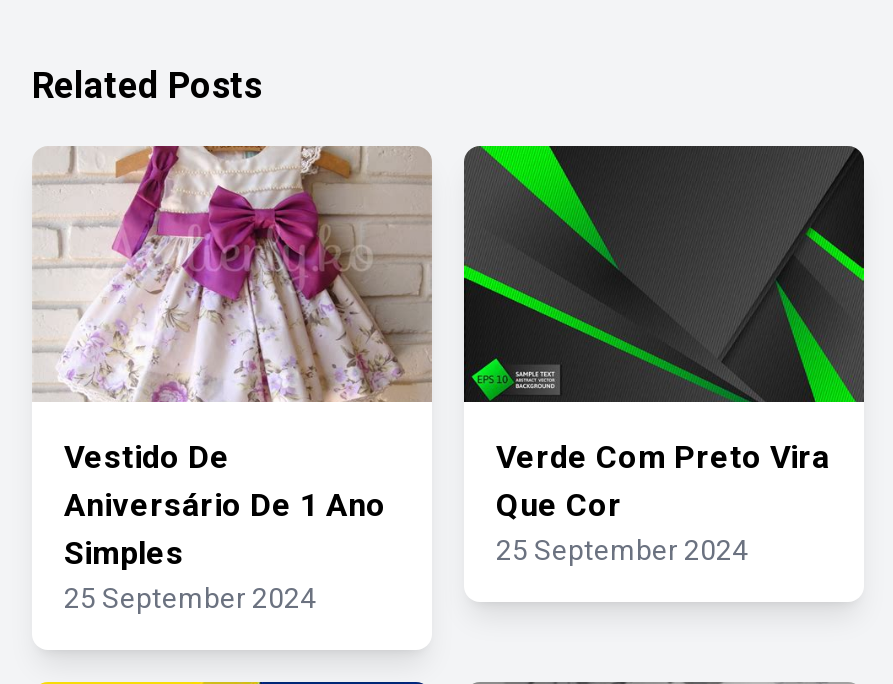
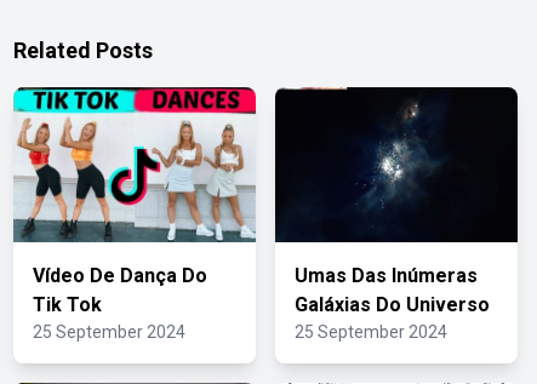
- [image]
- Vestido De
- Aniversário De 1 Ano
- Simples
+ [image]
+ Vídeo De Dança Do
+ Tik Tok

- [image]
- Verde Com Preto Vira
- Que Cor
+ [image]
+ Umas Das Inúmeras
+ Galáxias Do Universo
